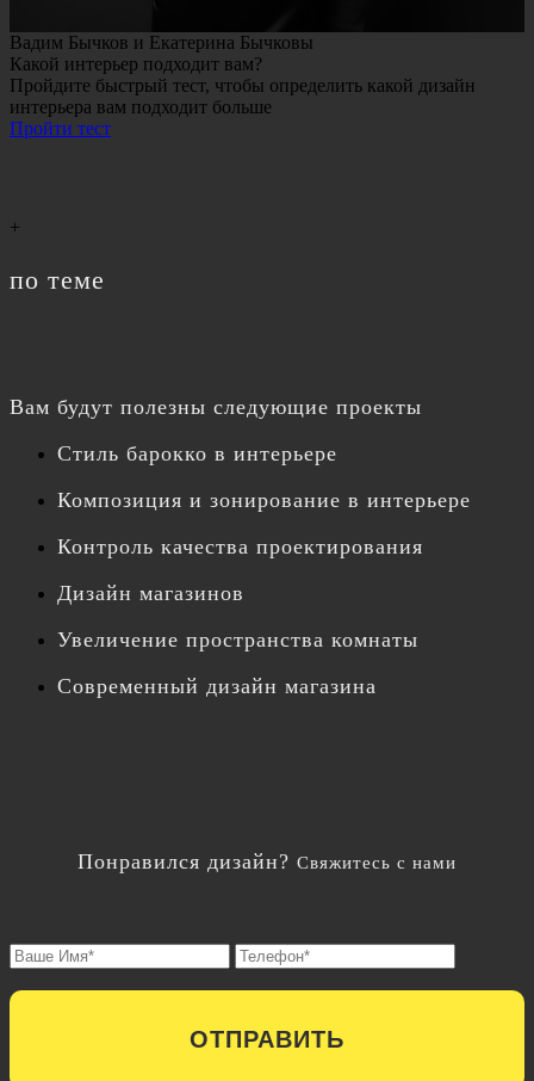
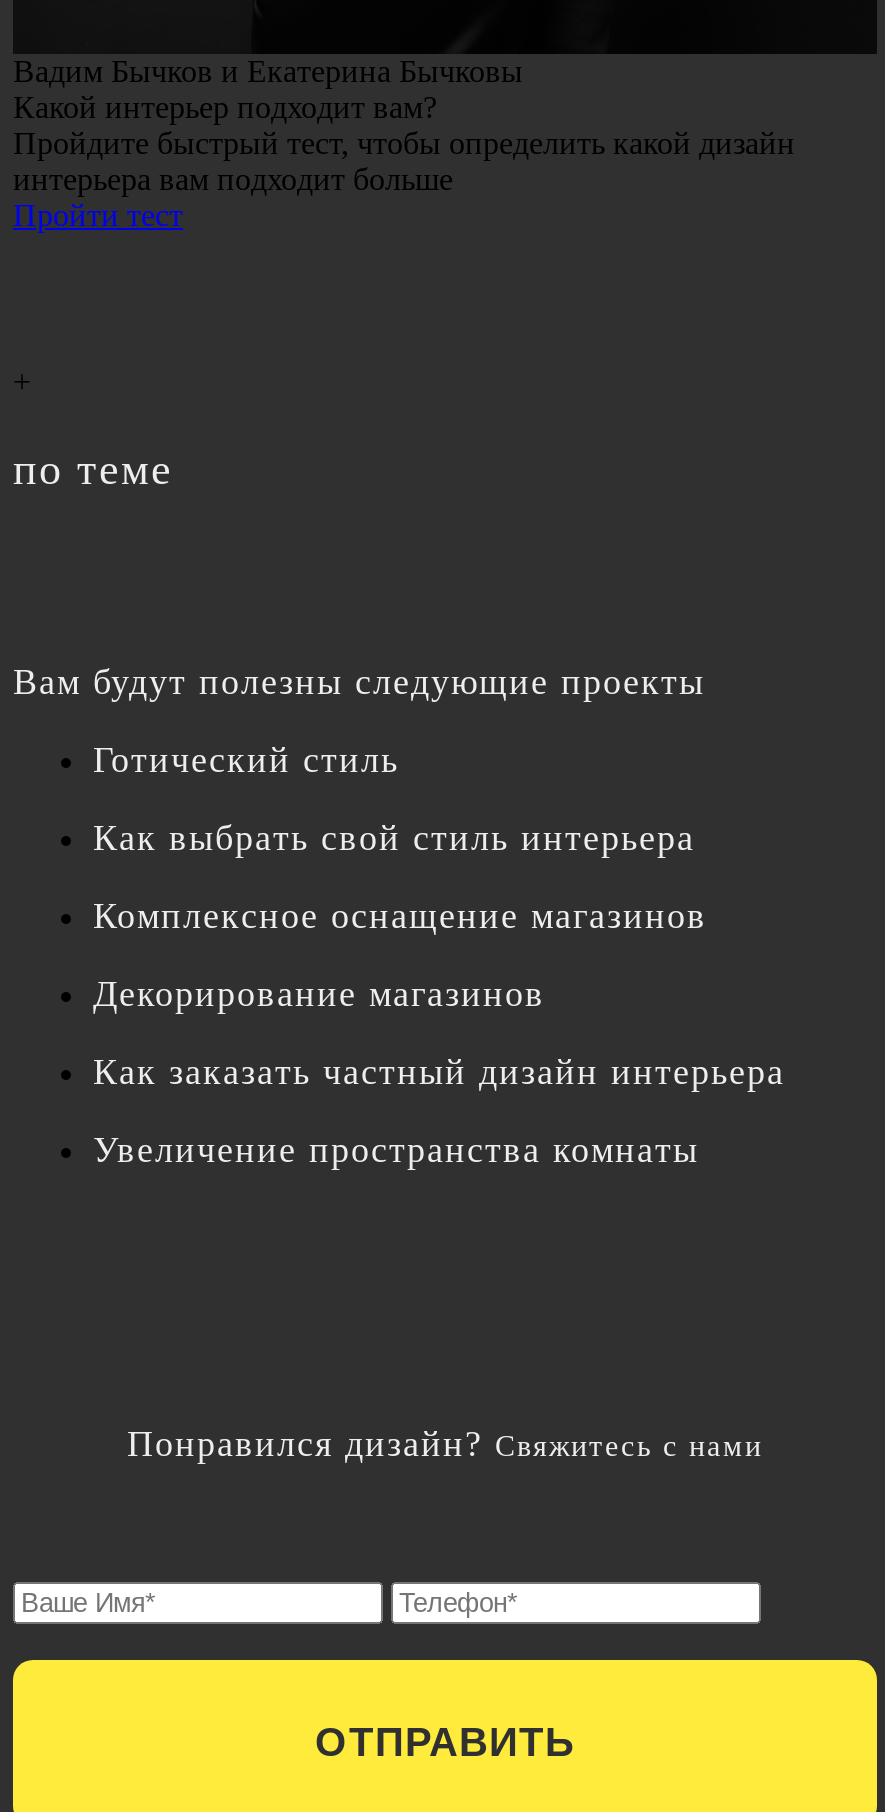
- Стиль барокко в интерьере
- Композиция и зонирование в интерьере
- Контроль качества проектирования
- Дизайн магазинов
+ Готический стиль
+ Как выбрать свой стиль интерьера
+ Комплексное оснащение магазинов
+ Декорирование магазинов
+ Как заказать частный дизайн интерьера

moved down: Увеличение пространства комнаты

- Современный дизайн магазина
